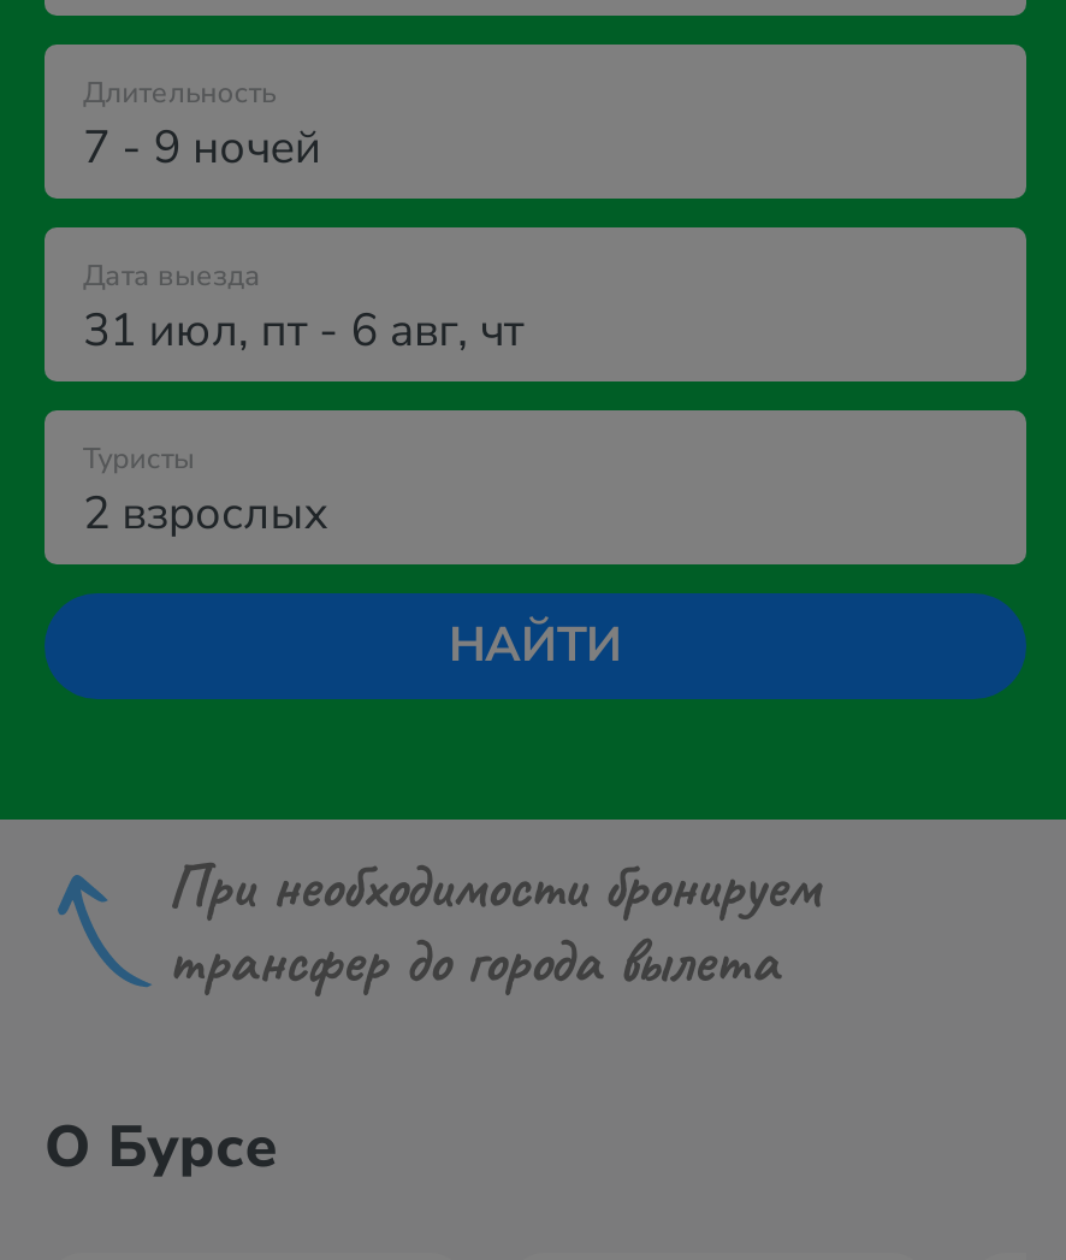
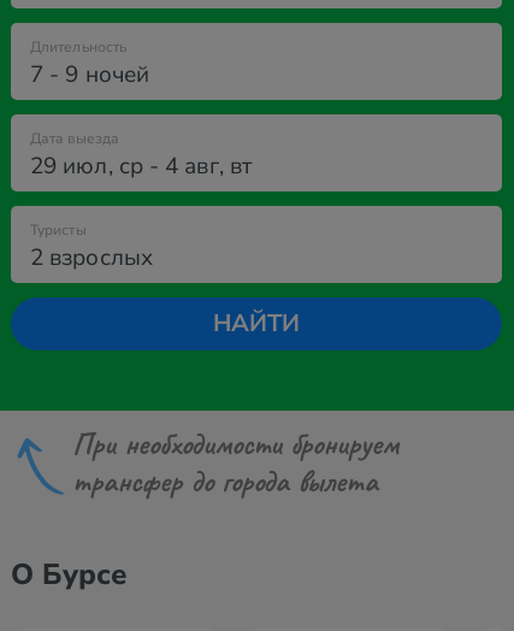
- 31 июл, пт - 6 авг, чт
+ 29 июл, ср - 4 авг, вт
